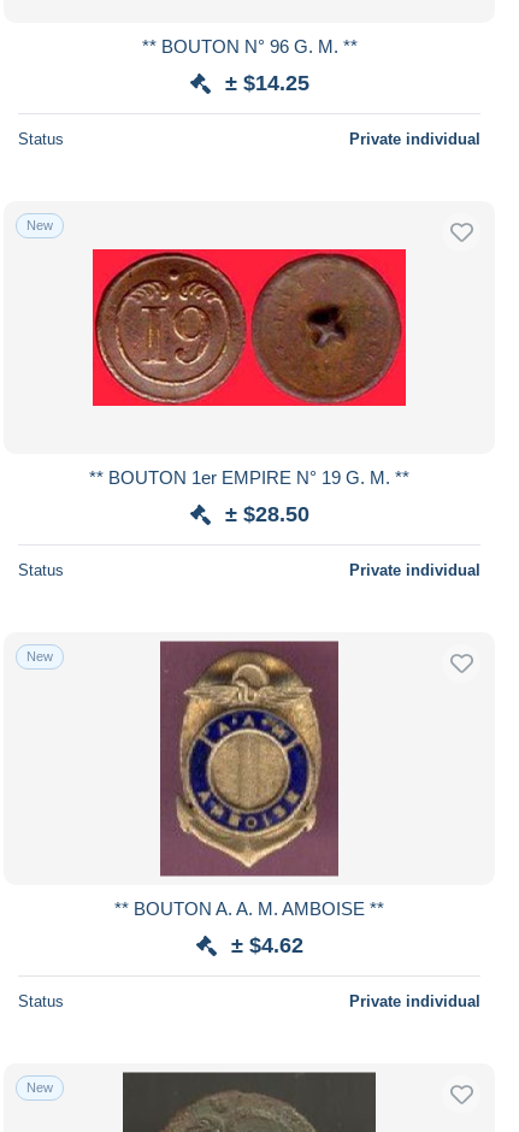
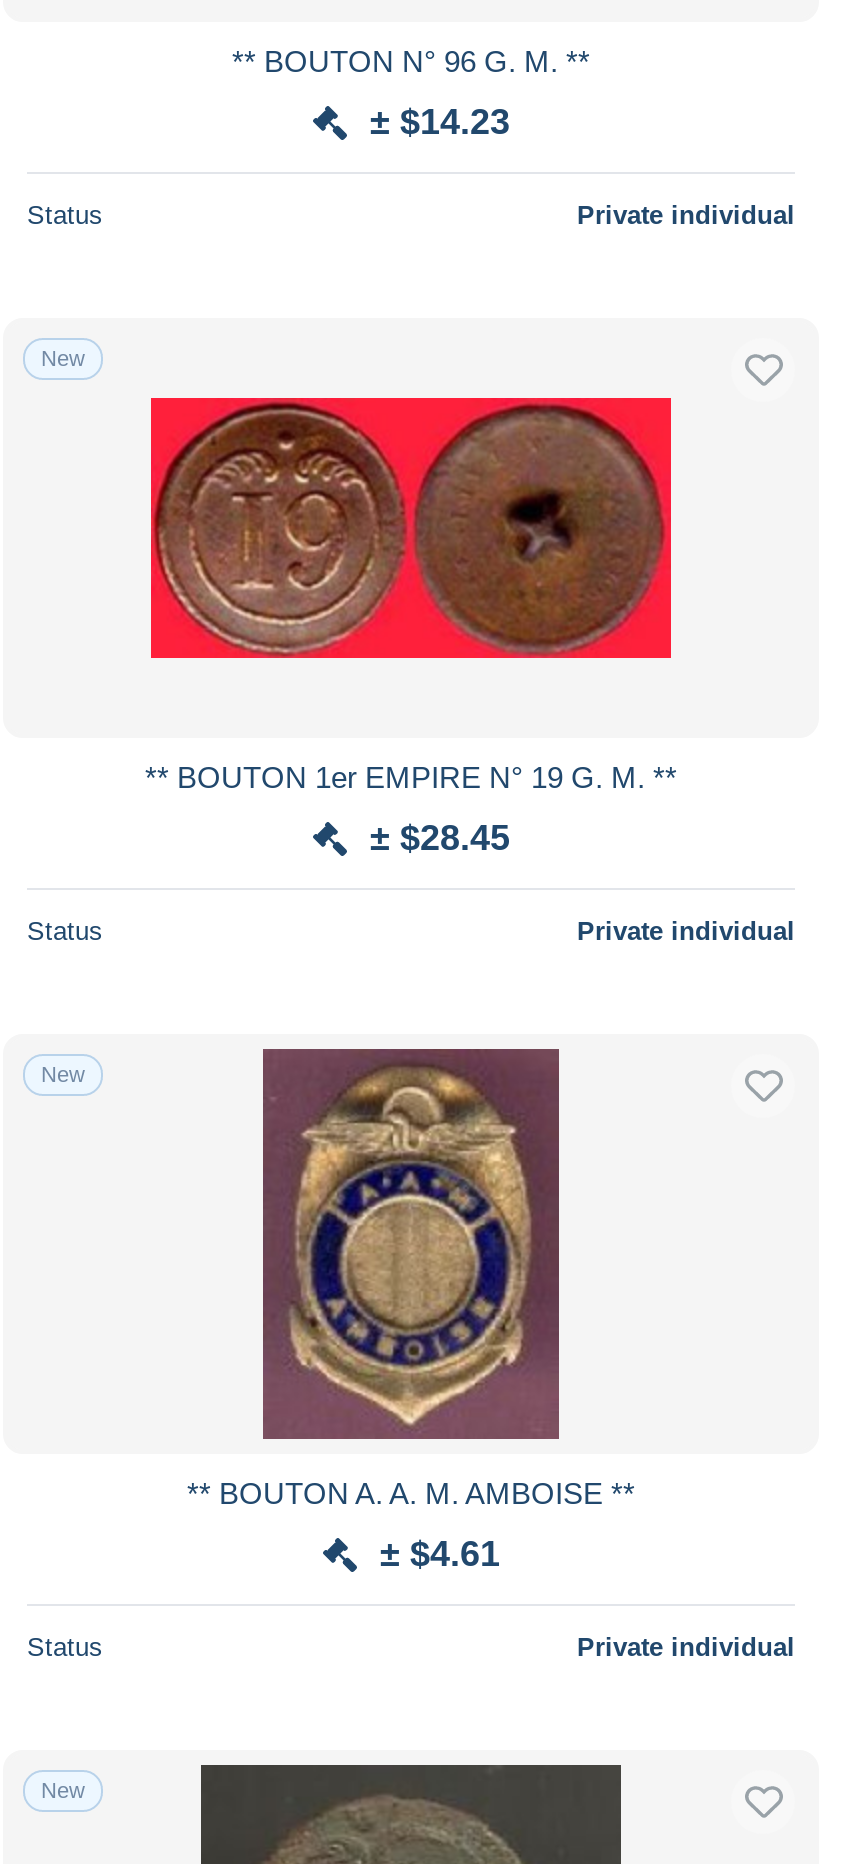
- ± $14.25
+ ± $14.23

- ± $28.50
+ ± $28.45

- ± $4.62
+ ± $4.61
